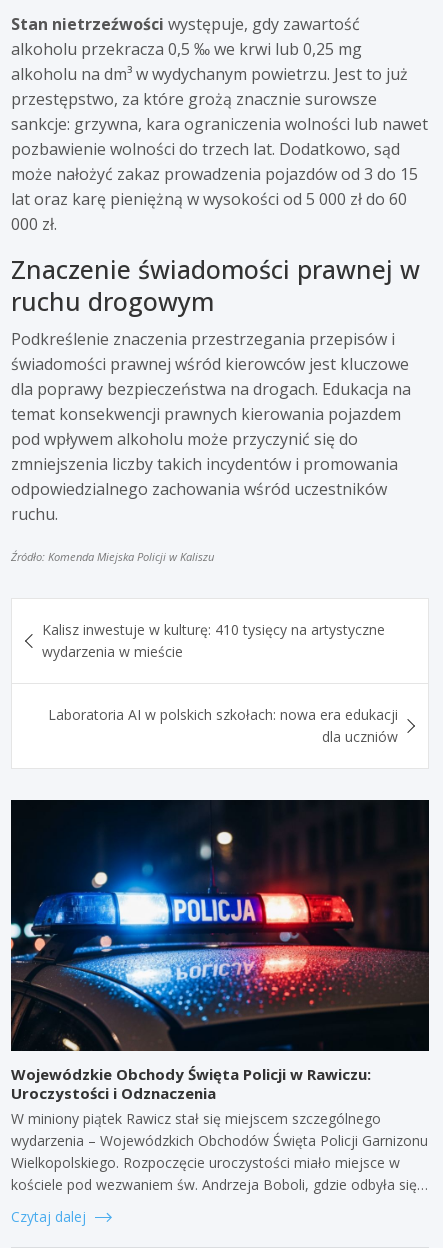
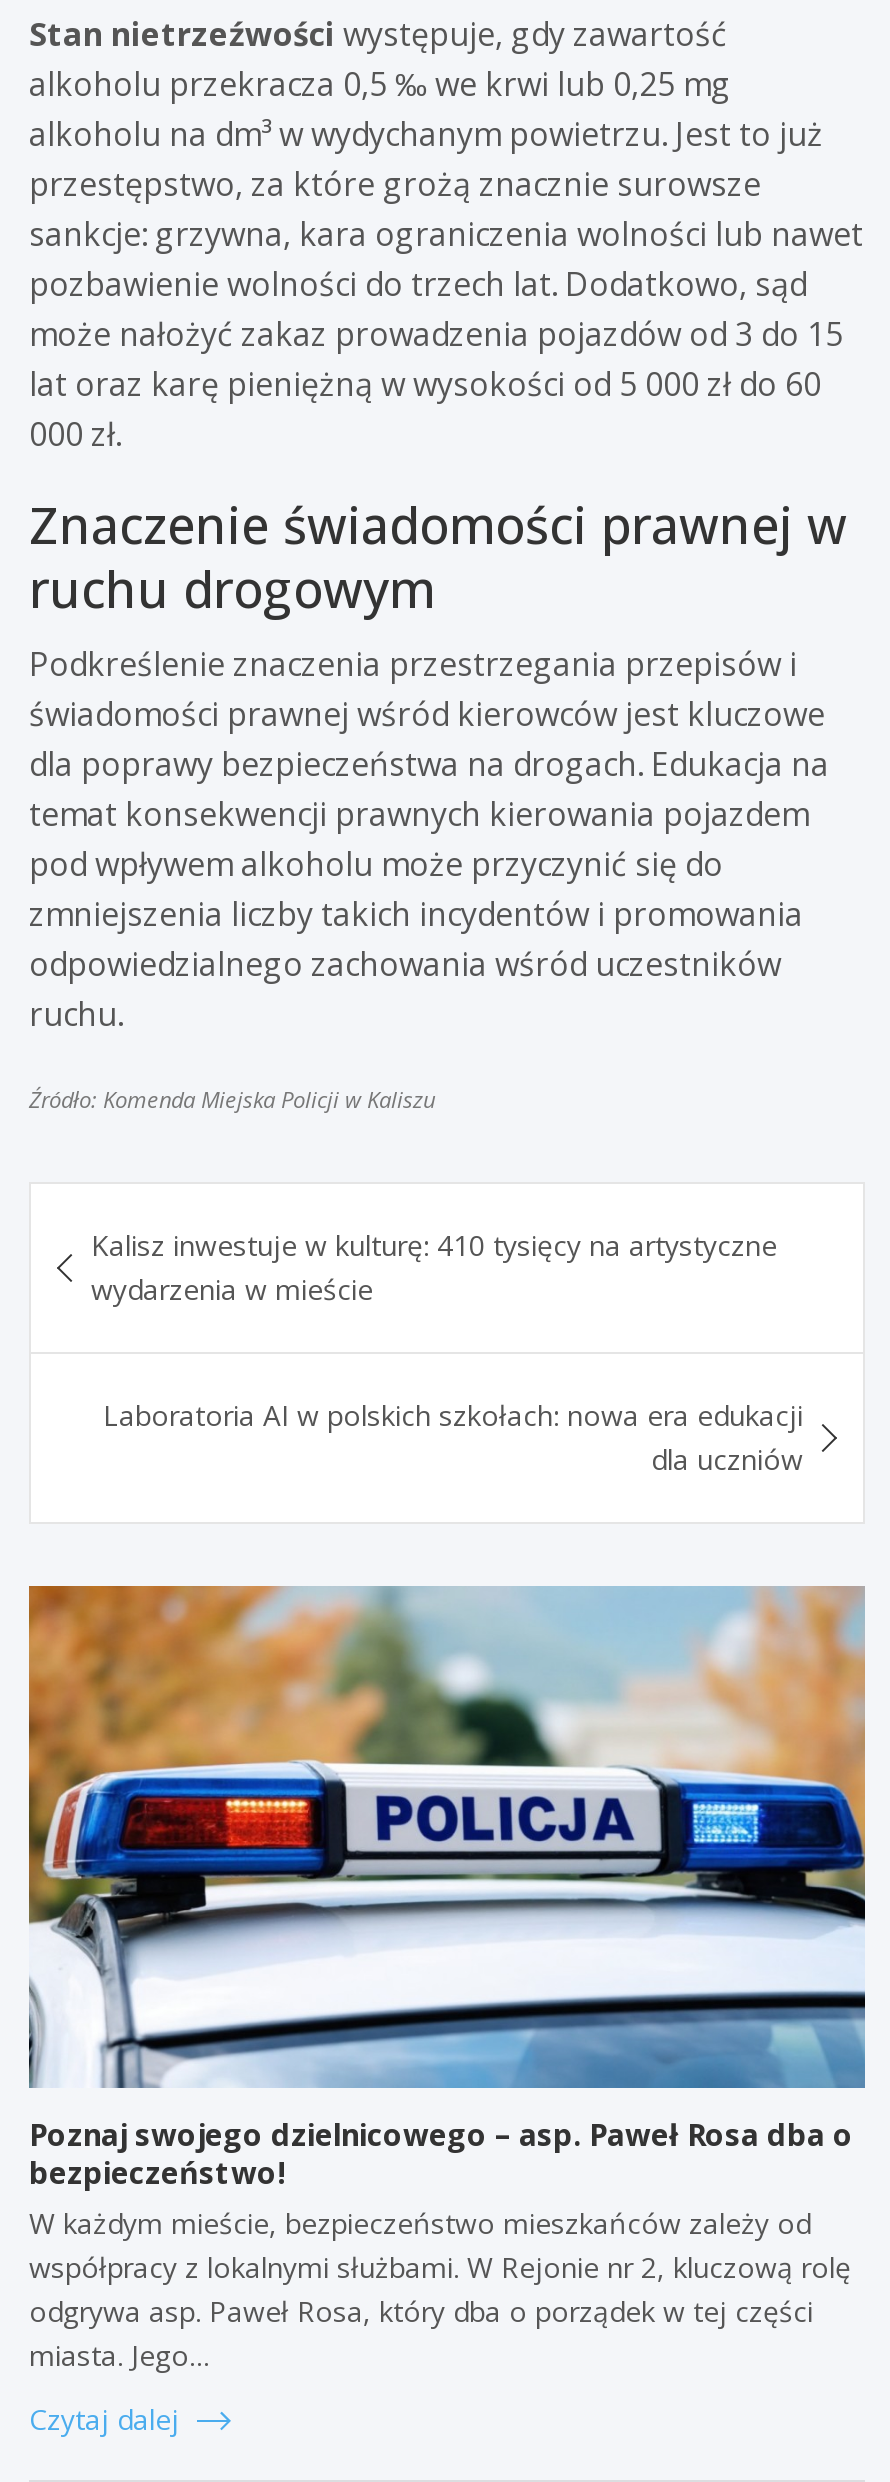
- [image]
- Wojewódzkie Obchody Święta Policji w Rawiczu:
- Uroczystości i Odznaczenia
- W miniony piątek Rawicz stał się miejscem szczególnego
- wydarzenia – Wojewódzkich Obchodów Święta Policji Garnizonu
- Wielkopolskiego. Rozpoczęcie uroczystości miało miejsce w
- kościele pod wezwaniem św. Andrzeja Boboli, gdzie odbyła się…
+ [image]
+ Poznaj swojego dzielnicowego – asp. Paweł Rosa dba o
+ bezpieczeństwo!
+ W każdym mieście, bezpieczeństwo mieszkańców zależy od
+ współpracy z lokalnymi służbami. W Rejonie nr 2, kluczową rolę
+ odgrywa asp. Paweł Rosa, który dba o porządek w tej części
+ miasta. Jego…
